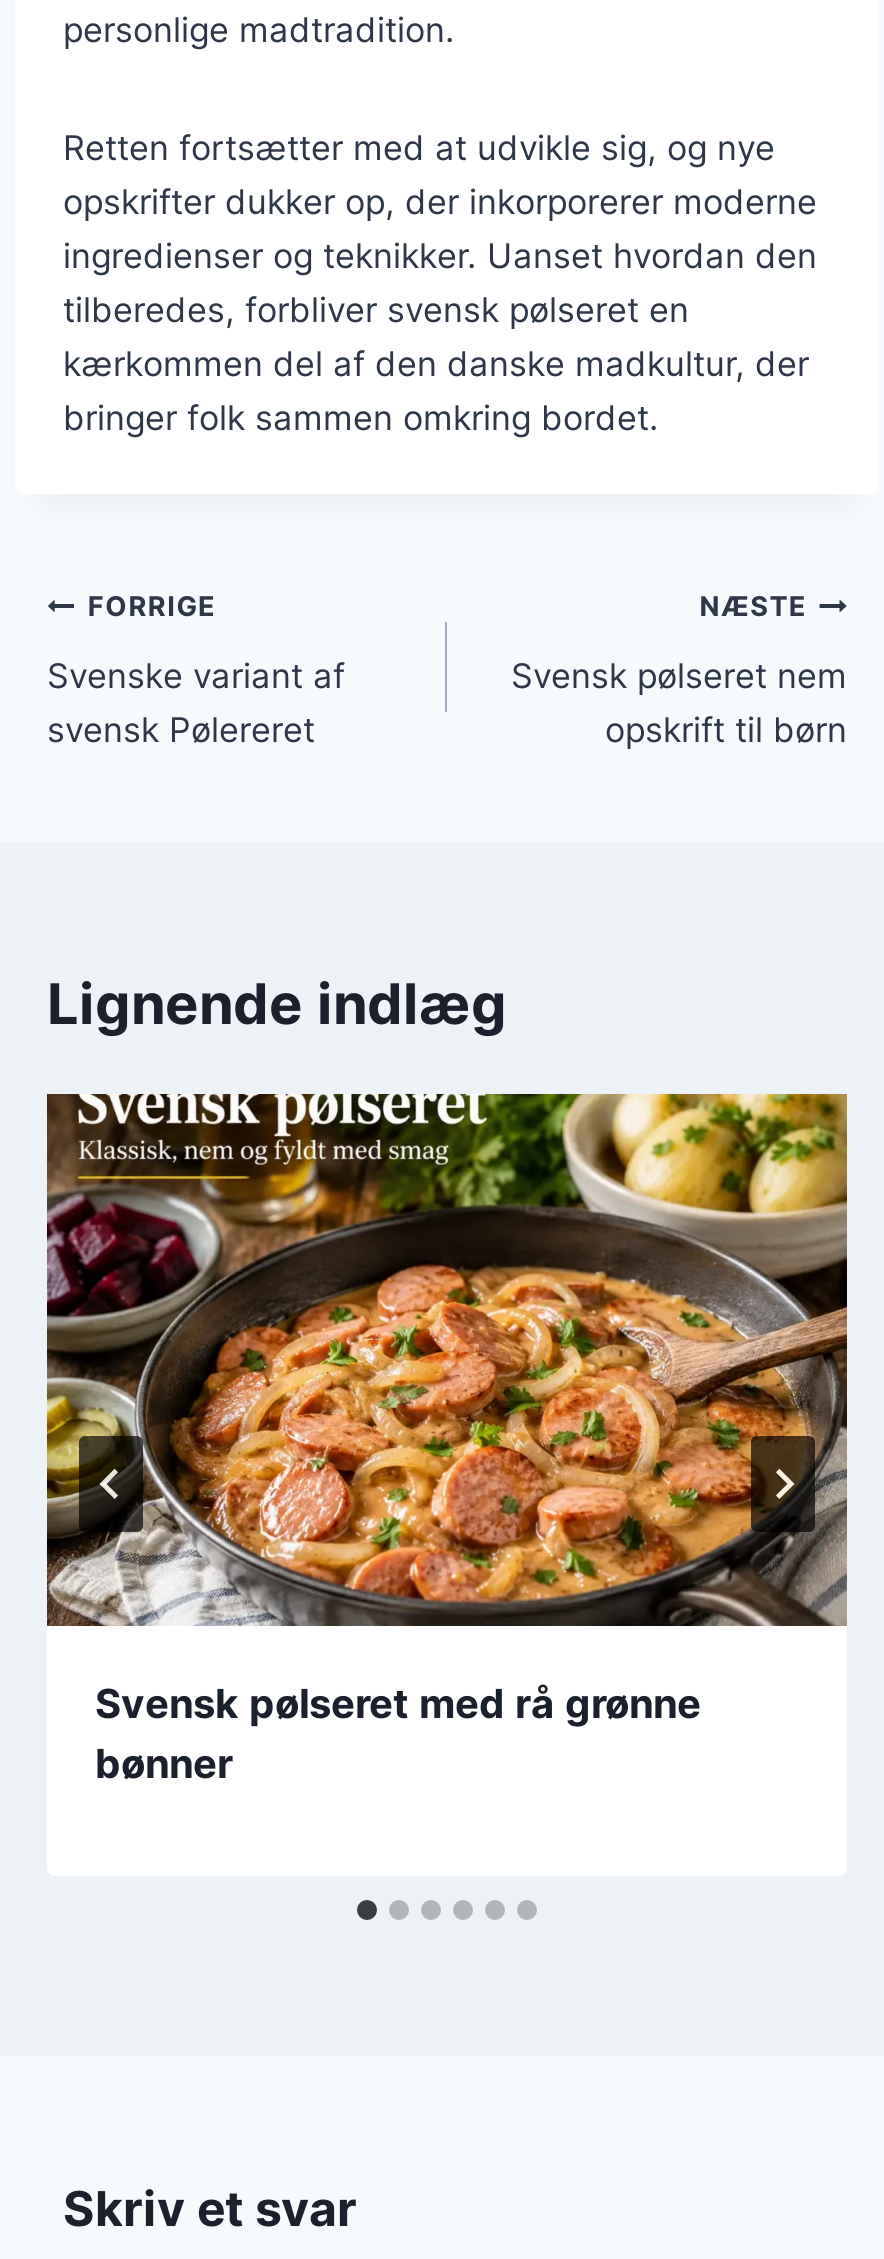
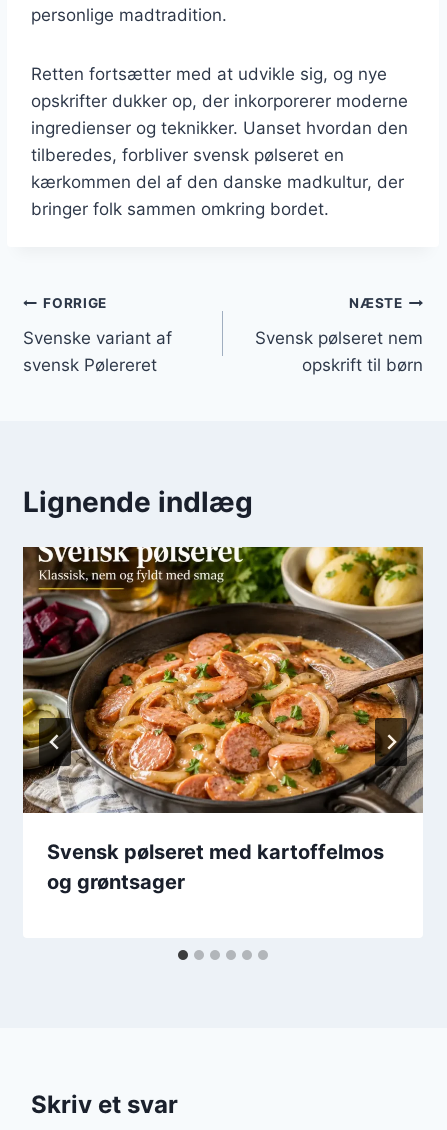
- Svensk pølseret med rå grønne
- bønner
+ Svensk pølseret med kartoffelmos
+ og grøntsager
